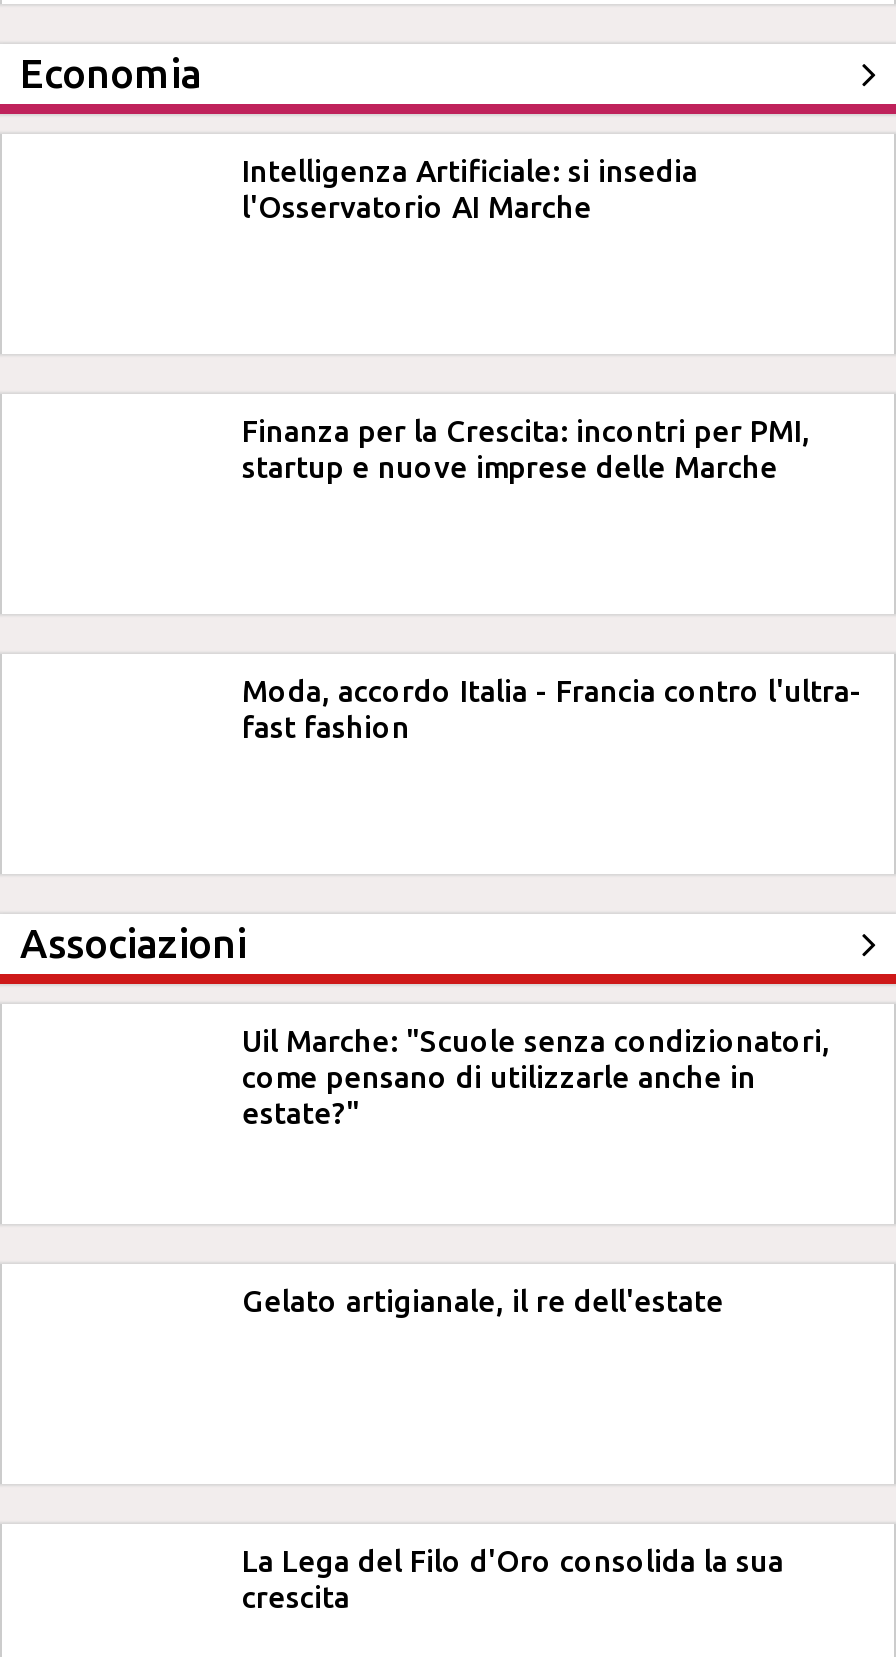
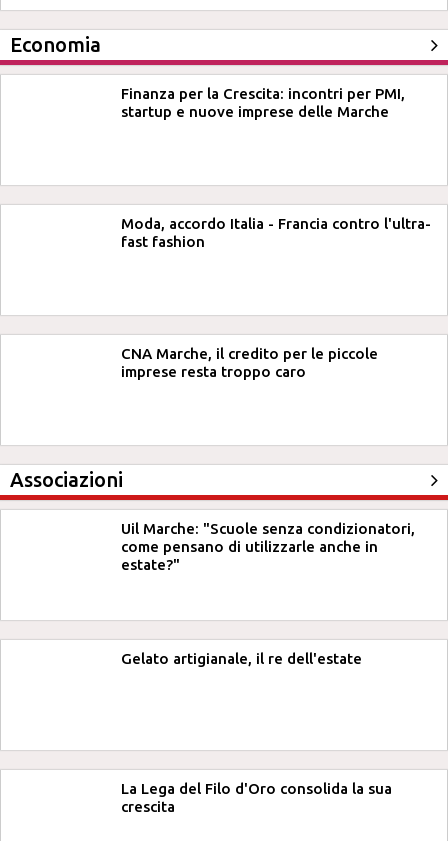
- Intelligenza Artificiale: si insedia
- l'Osservatorio AI Marche

moved up: Finanza per la Crescita: incontri per PMI, | startup e nuove imprese delle Marche | Moda, accordo Italia - Francia contro l'ultra- | fast fashion

+ CNA Marche, il credito per le piccole
+ imprese resta troppo caro
